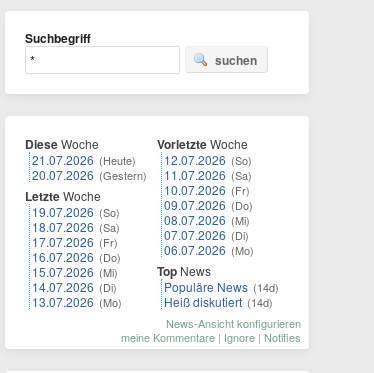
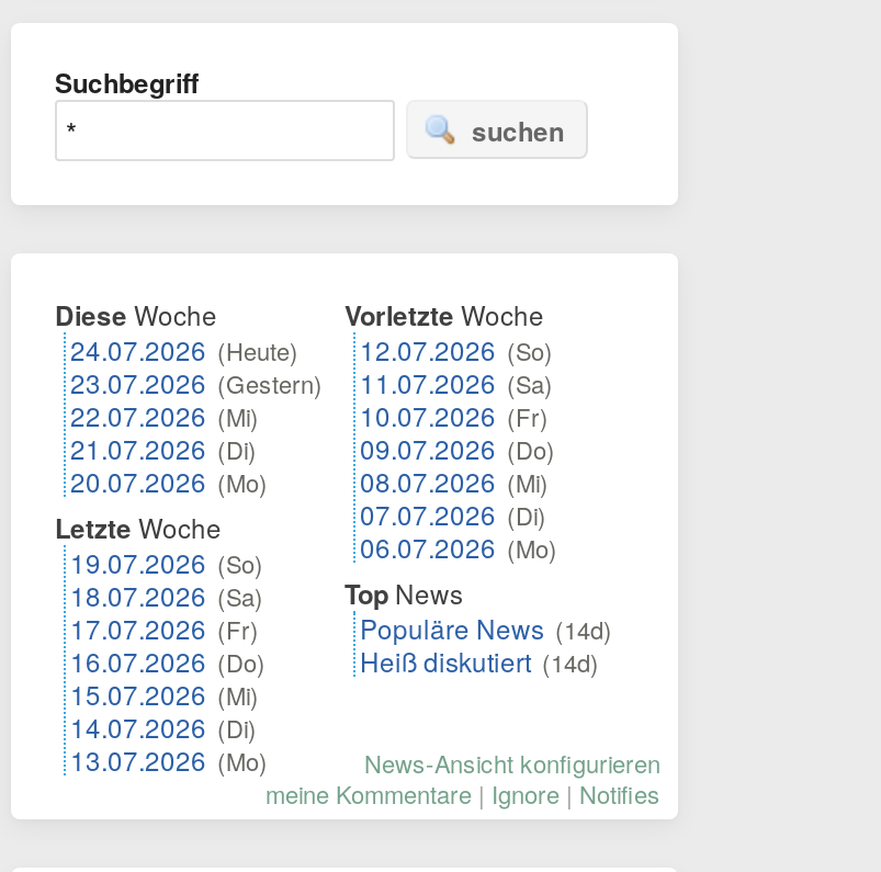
- 21.07.2026 (Heute)
- 20.07.2026 (Gestern)
+ 24.07.2026 (Heute)
+ 23.07.2026 (Gestern)
+ 22.07.2026 (Mi)
+ 21.07.2026 (Di)
+ 20.07.2026 (Mo)

moved down: Letzte Woche | 19.07.2026 (So) | 18.07.2026 (Sa) | 17.07.2026 (Fr) | 16.07.2026 (Do) | 15.07.2026 (Mi) | 14.07.2026 (Di) | 13.07.2026 (Mo)
